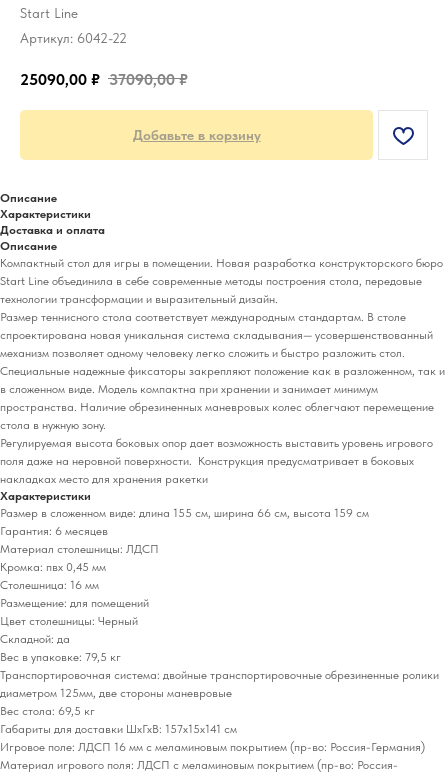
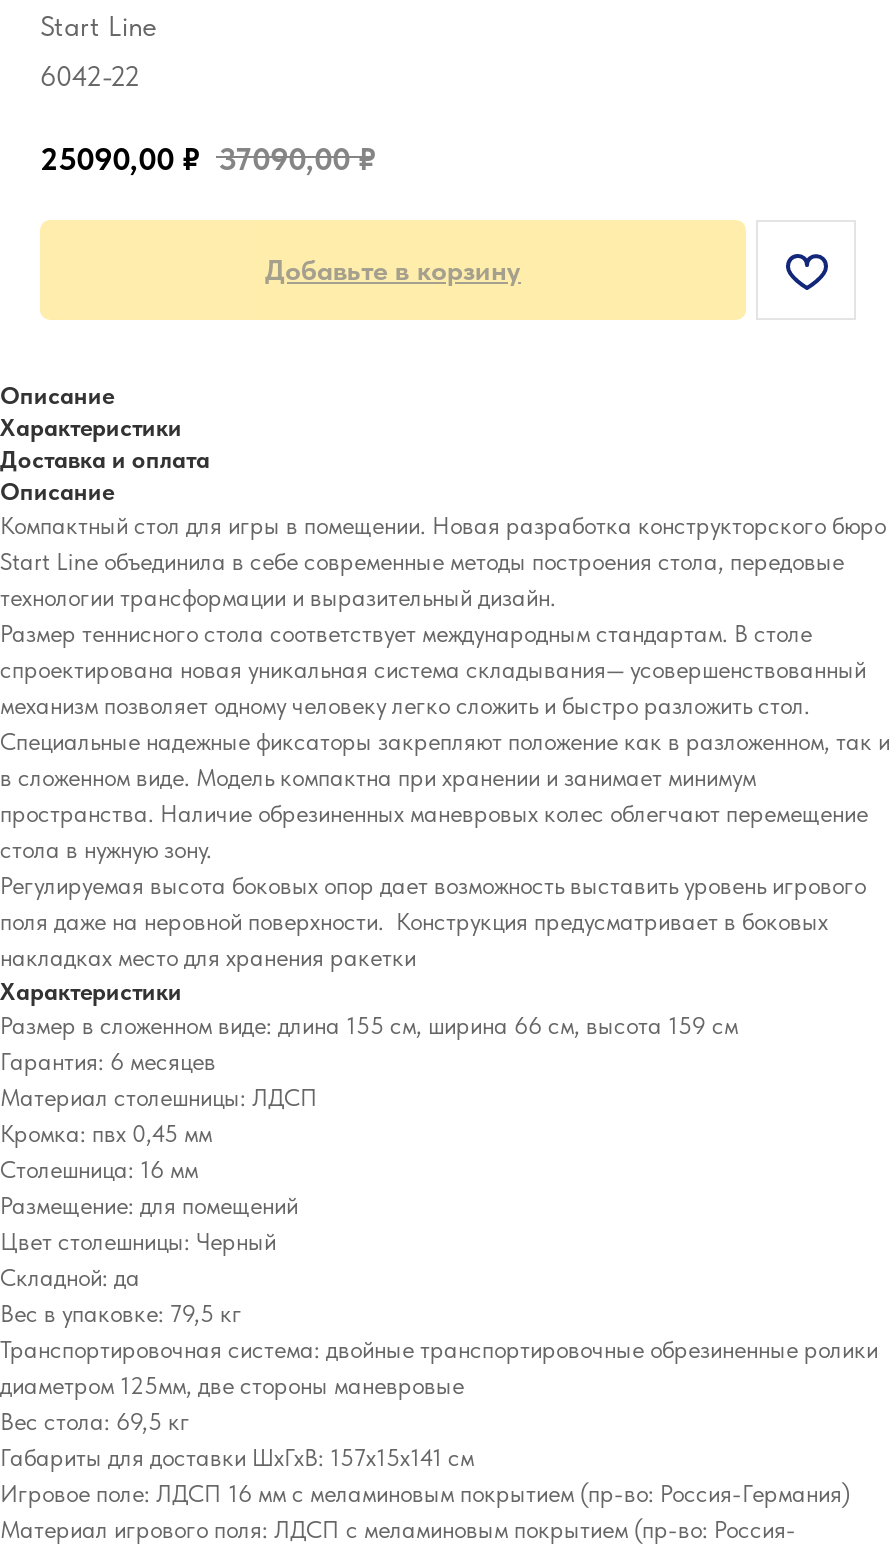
- Артикул: 6042-22
+ 6042-22
